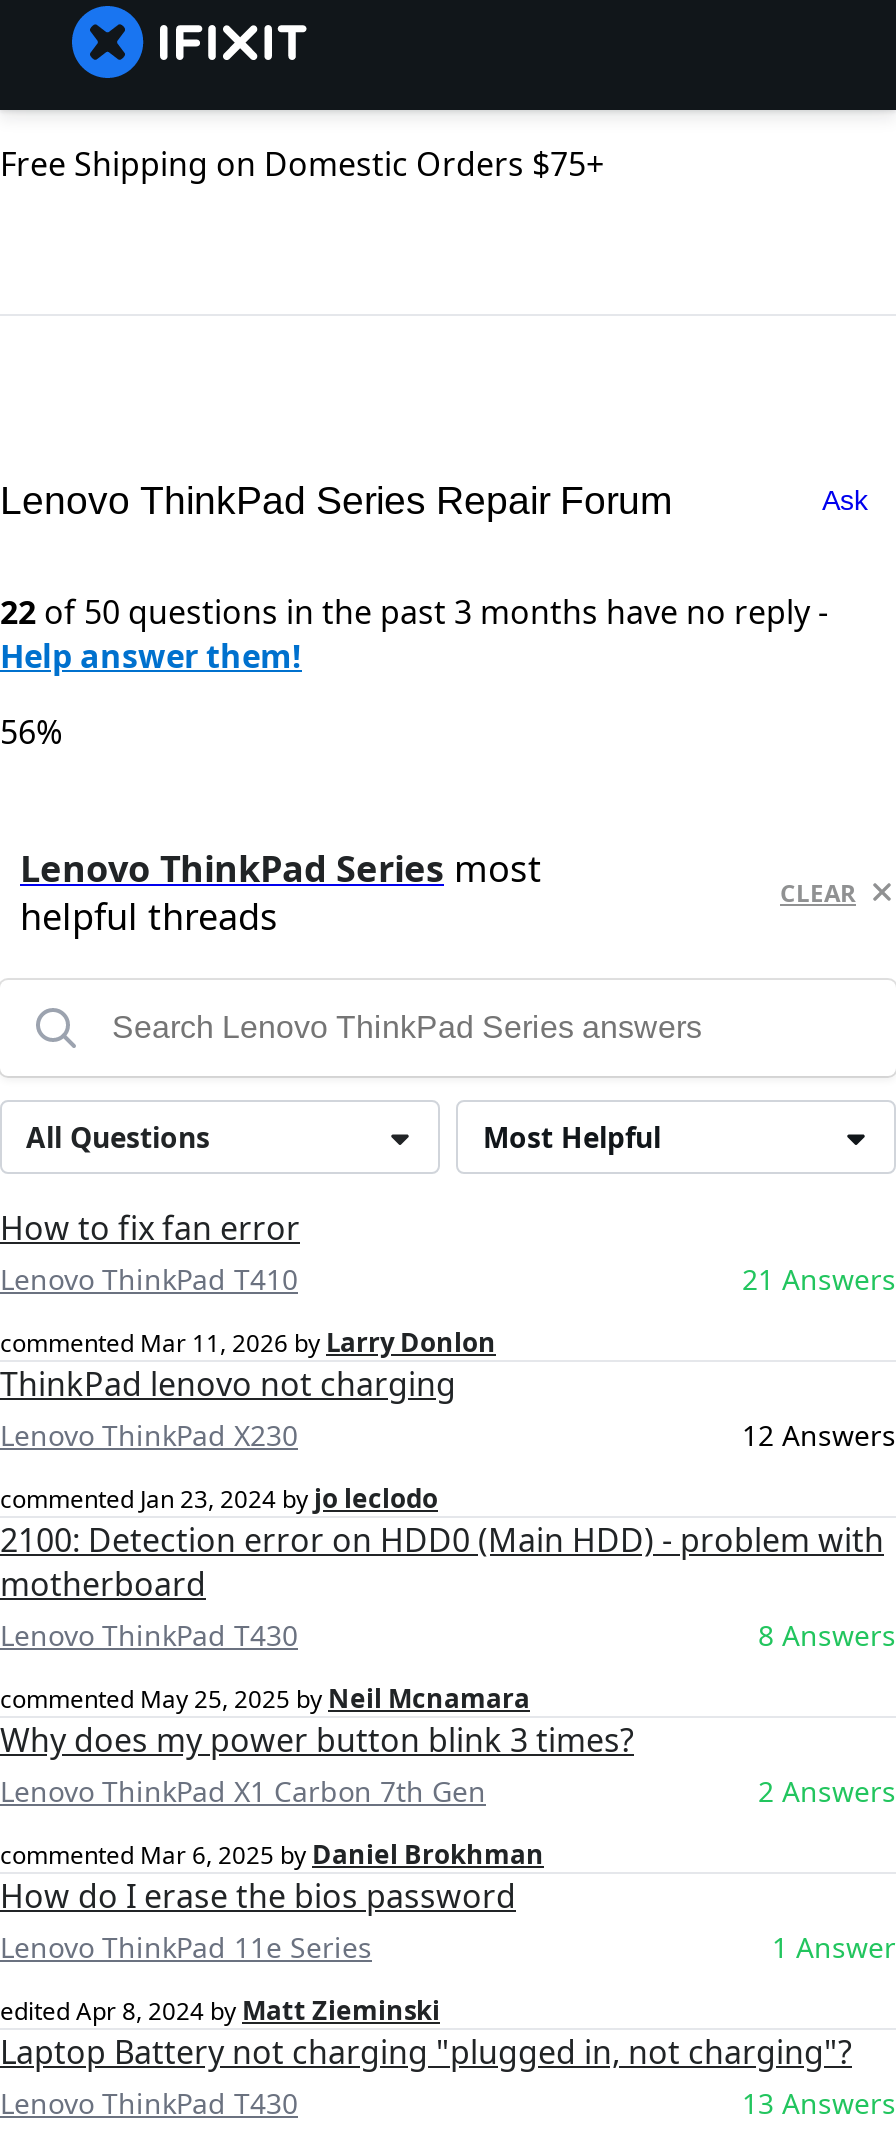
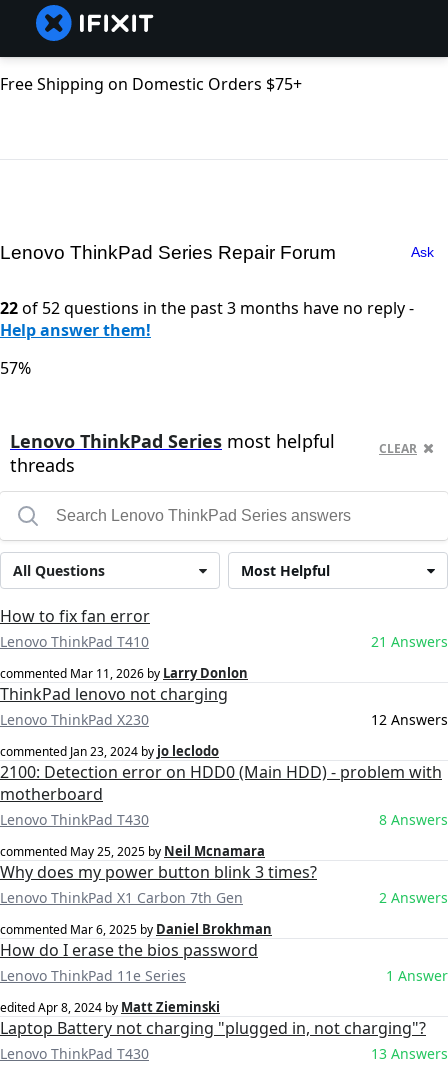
- 22 of 50 questions in the past 3 months have no reply -
+ 22 of 52 questions in the past 3 months have no reply -

- 56%
+ 57%
